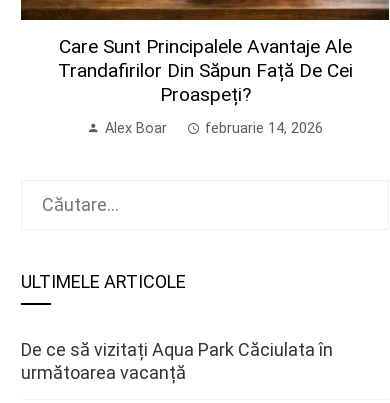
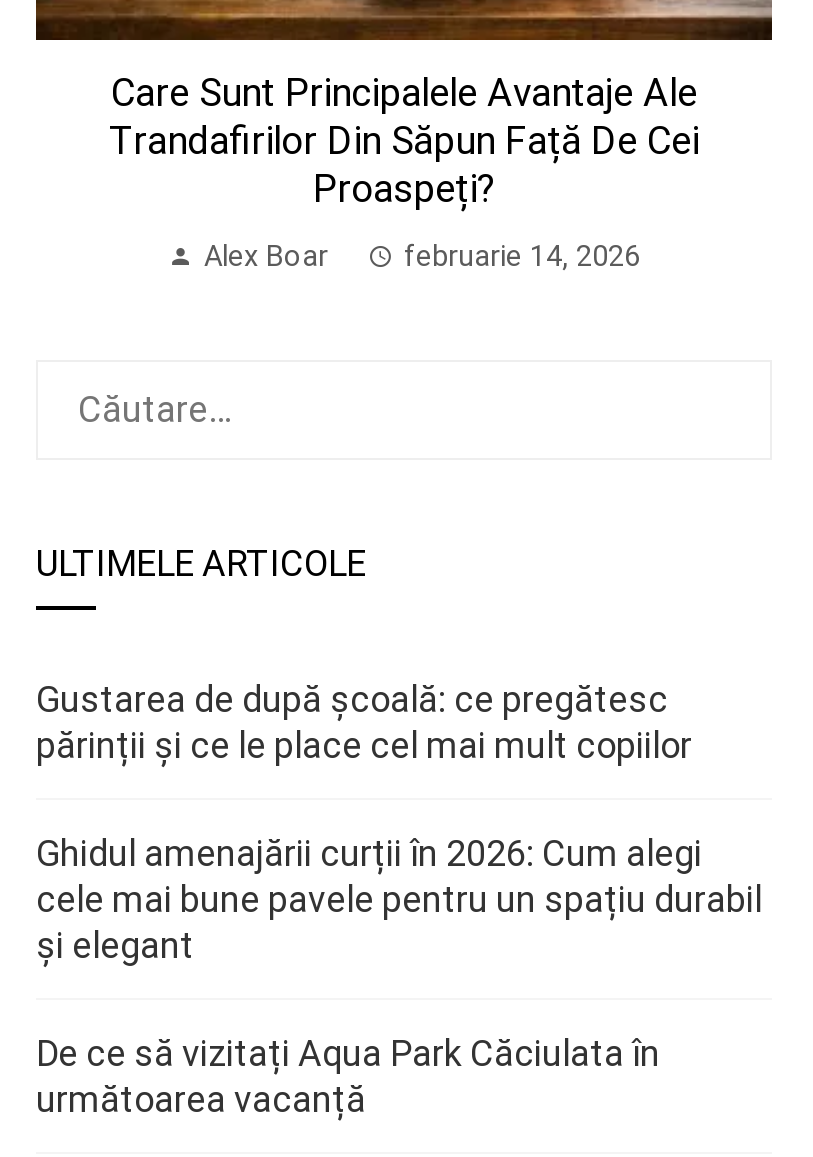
+ Gustarea de după școală: ce pregătesc
+ părinții și ce le place cel mai mult copiilor
+ Ghidul amenajării curții în 2026: Cum alegi
+ cele mai bune pavele pentru un spațiu durabil
+ și elegant
